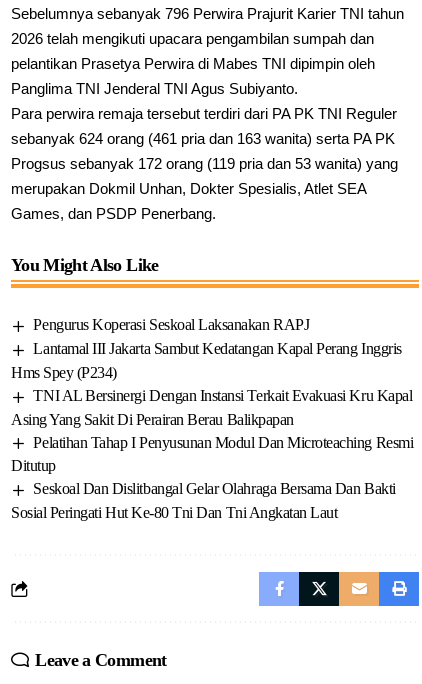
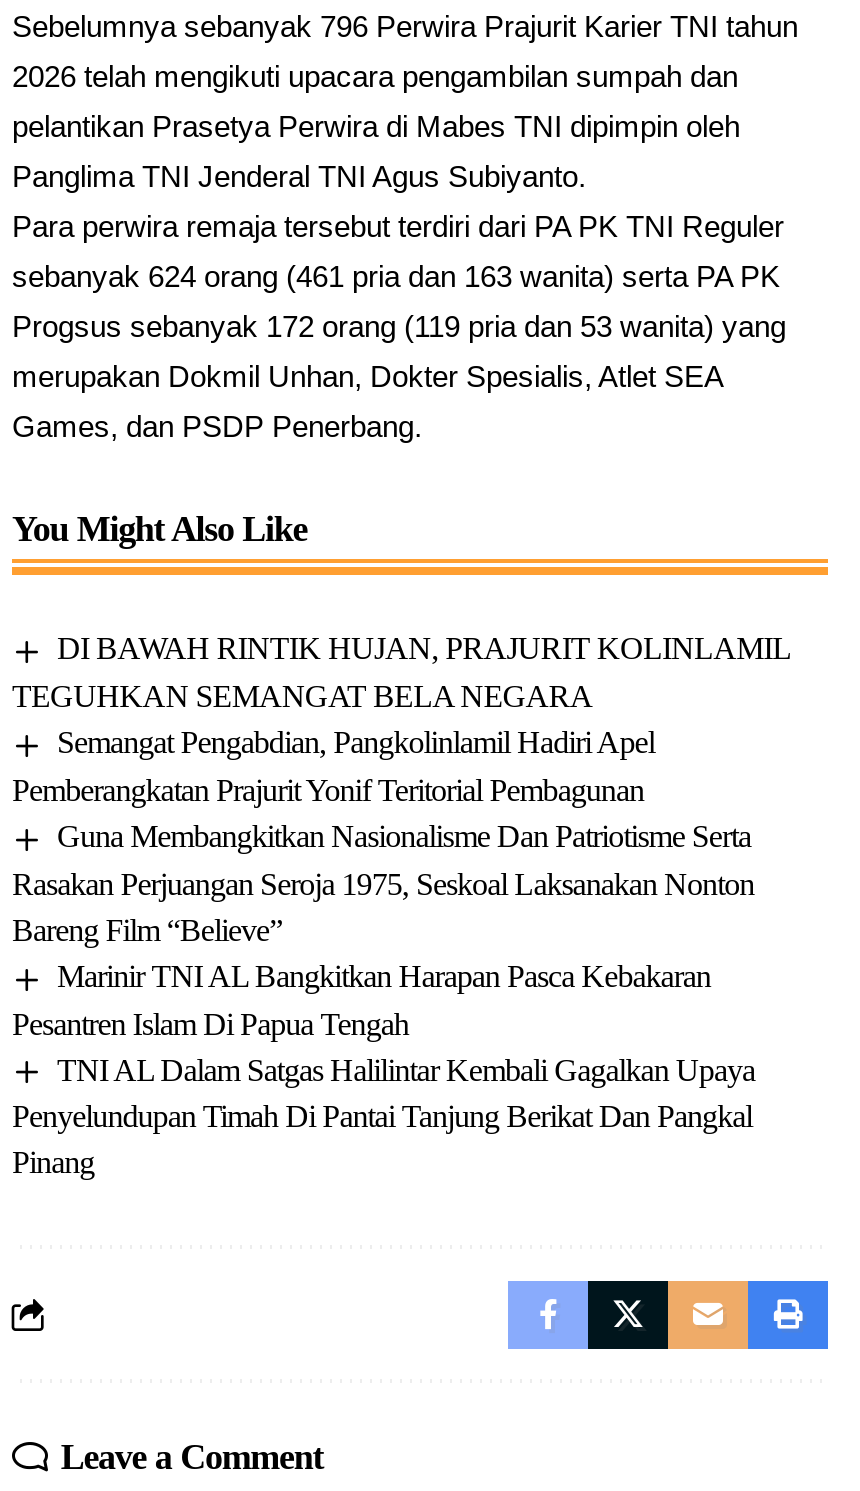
- Pengurus Koperasi Seskoal Laksanakan RAPJ
- Lantamal III Jakarta Sambut Kedatangan Kapal Perang Inggris
- Hms Spey (P234)
- TNI AL Bersinergi Dengan Instansi Terkait Evakuasi Kru Kapal
- Asing Yang Sakit Di Perairan Berau Balikpapan
- Pelatihan Tahap I Penyusunan Modul Dan Microteaching Resmi
- Ditutup
- Seskoal Dan Dislitbangal Gelar Olahraga Bersama Dan Bakti
- Sosial Peringati Hut Ke-80 Tni Dan Tni Angkatan Laut
+ DI BAWAH RINTIK HUJAN, PRAJURIT KOLINLAMIL
+ TEGUHKAN SEMANGAT BELA NEGARA
+ Semangat Pengabdian, Pangkolinlamil Hadiri Apel
+ Pemberangkatan Prajurit Yonif Teritorial Pembagunan
+ Guna Membangkitkan Nasionalisme Dan Patriotisme Serta
+ Rasakan Perjuangan Seroja 1975, Seskoal Laksanakan Nonton
+ Bareng Film “Believe”
+ Marinir TNI AL Bangkitkan Harapan Pasca Kebakaran
+ Pesantren Islam Di Papua Tengah
+ TNI AL Dalam Satgas Halilintar Kembali Gagalkan Upaya
+ Penyelundupan Timah Di Pantai Tanjung Berikat Dan Pangkal
+ Pinang
